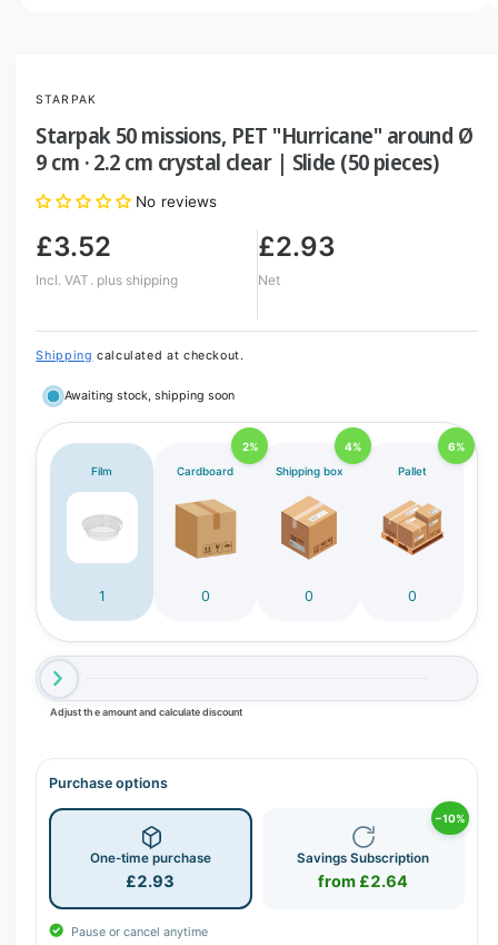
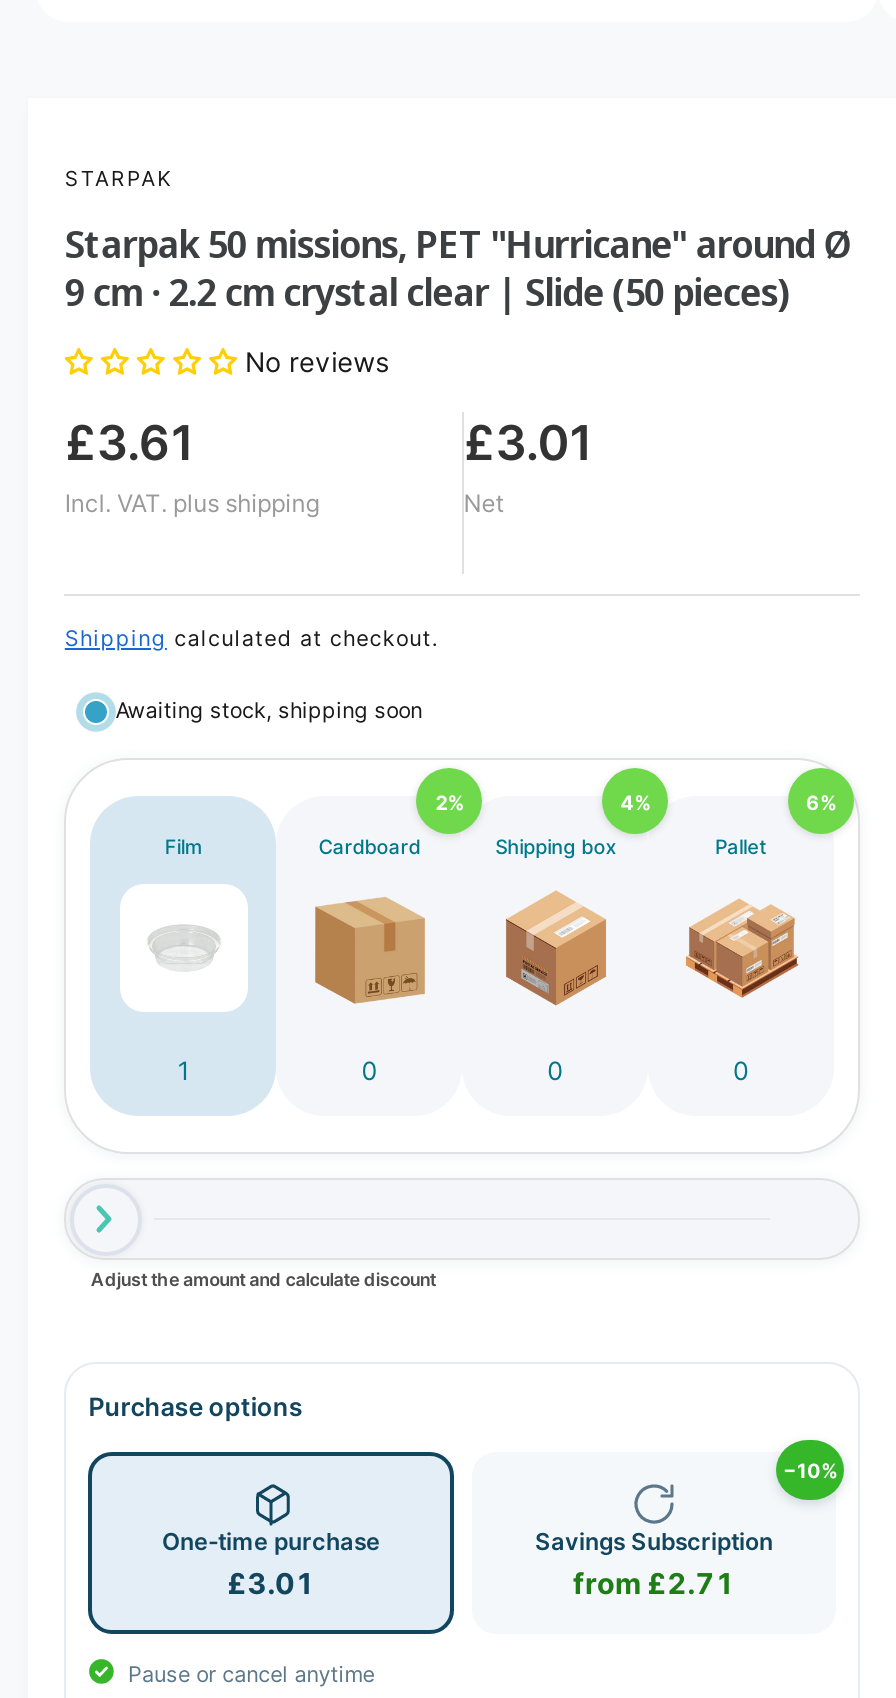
- £3.52
+ £3.61

- £2.93
+ £3.01

- £2.93
+ £3.01

- from £2.64
+ from £2.71
